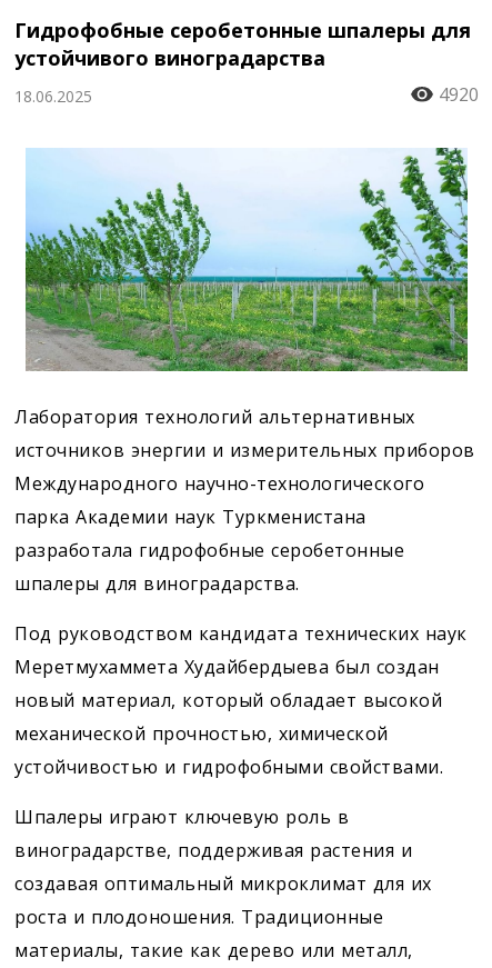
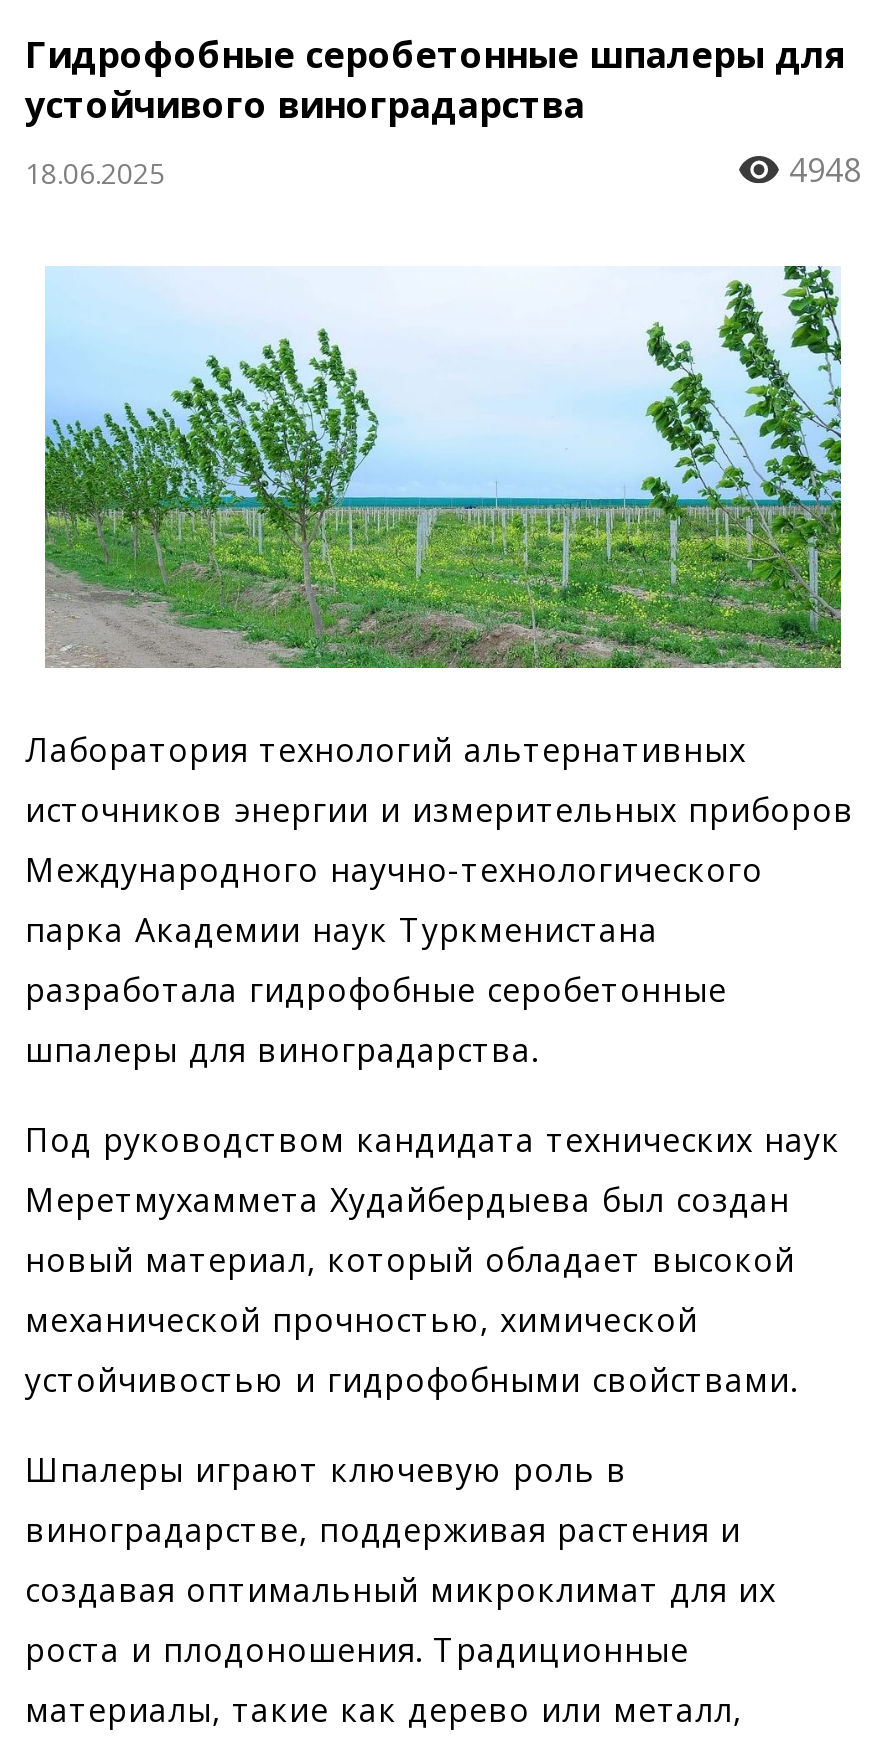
- 4920
+ 4948
